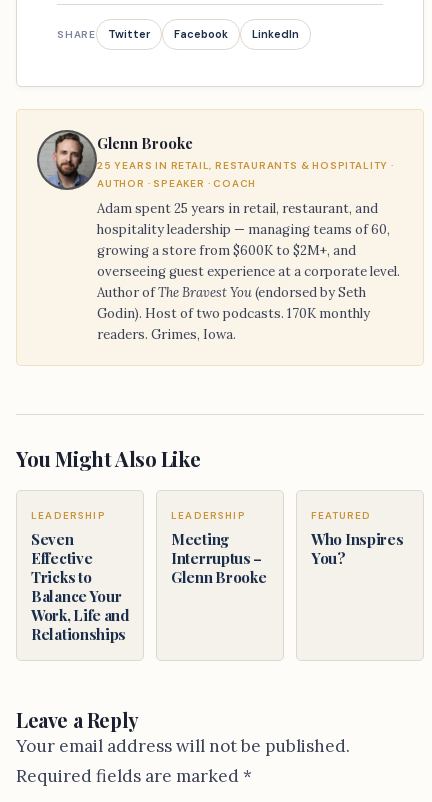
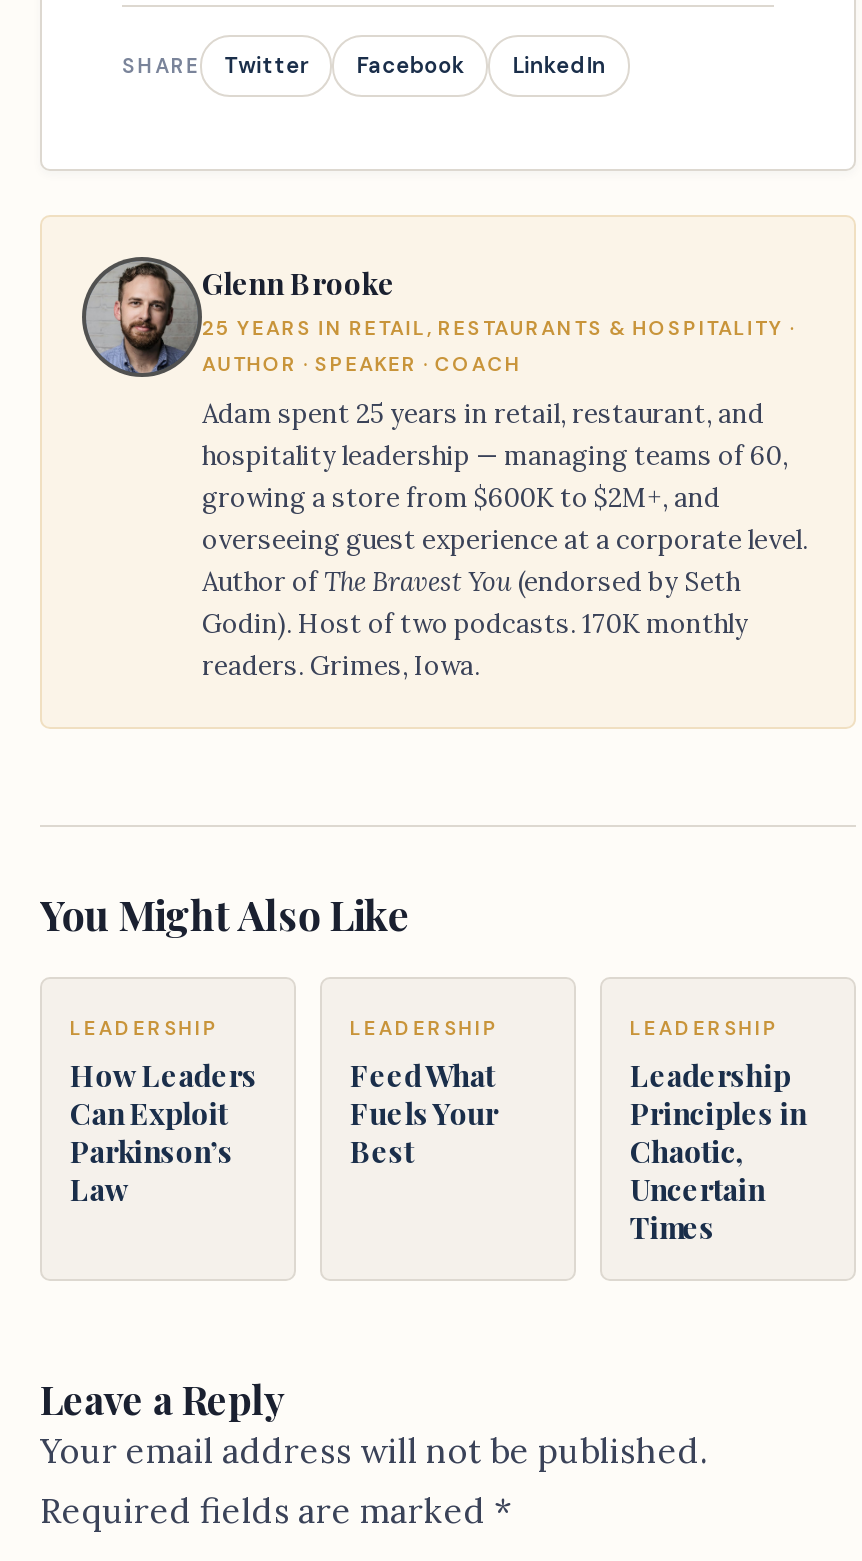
- FEATURED
- Who Inspires
- You?
+ LEADERSHIP
+ Leadership
+ Principles in
+ Chaotic,
+ Uncertain
+ Times

- Seven
- Effective
- Tricks to
- Balance Your
- Work, Life and
- Relationships
+ How Leaders
+ Can Exploit
+ Parkinson’s
+ Law

- Meeting
- Interruptus –
- Glenn Brooke
+ Feed What
+ Fuels Your
+ Best
